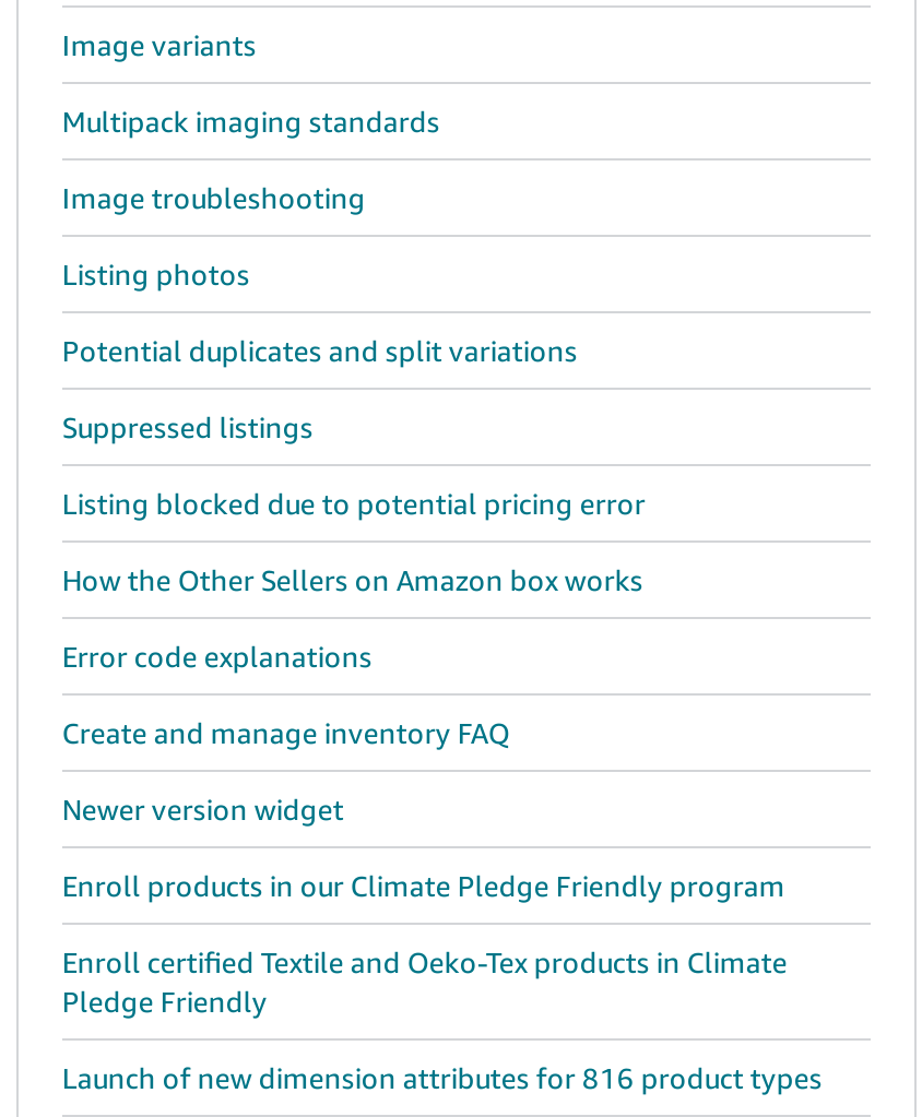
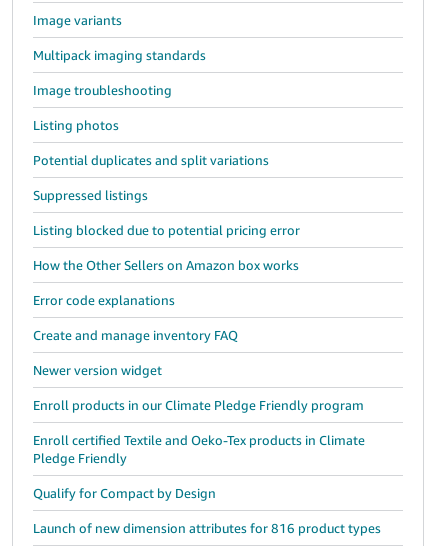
+ Qualify for Compact by Design
